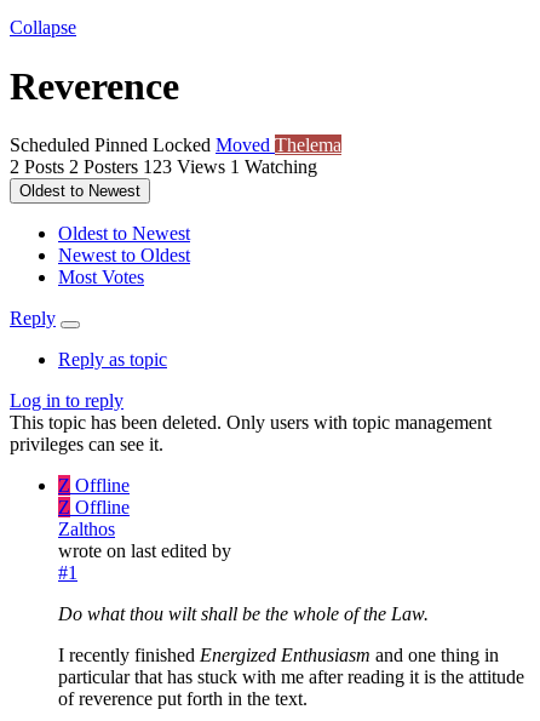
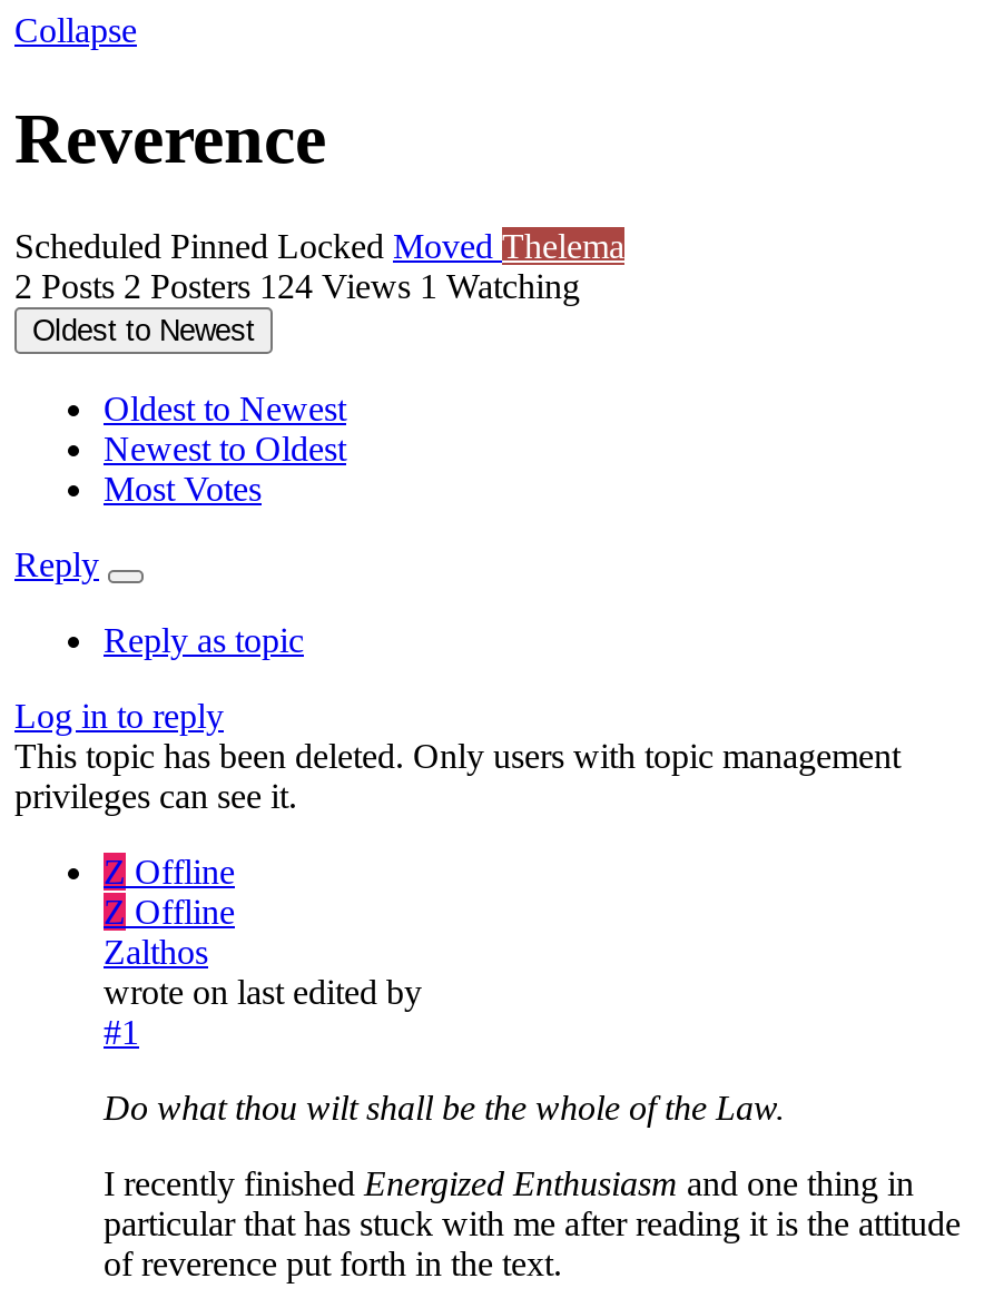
- 2 Posts 2 Posters 123 Views 1 Watching
+ 2 Posts 2 Posters 124 Views 1 Watching
